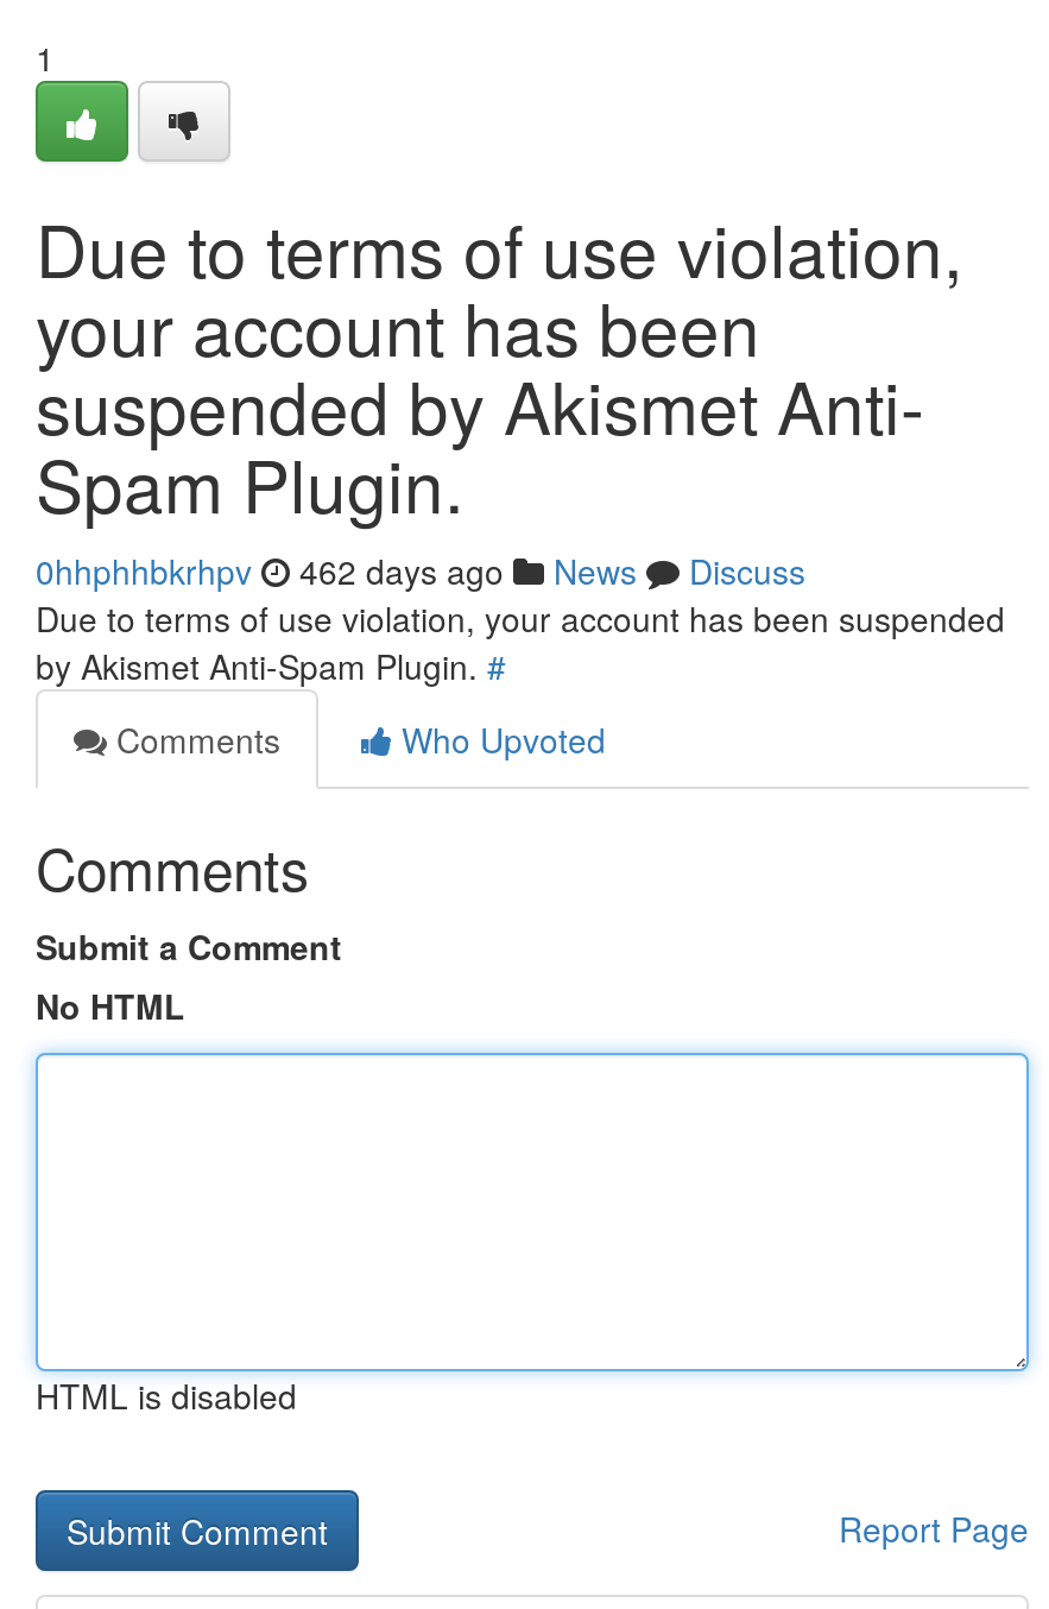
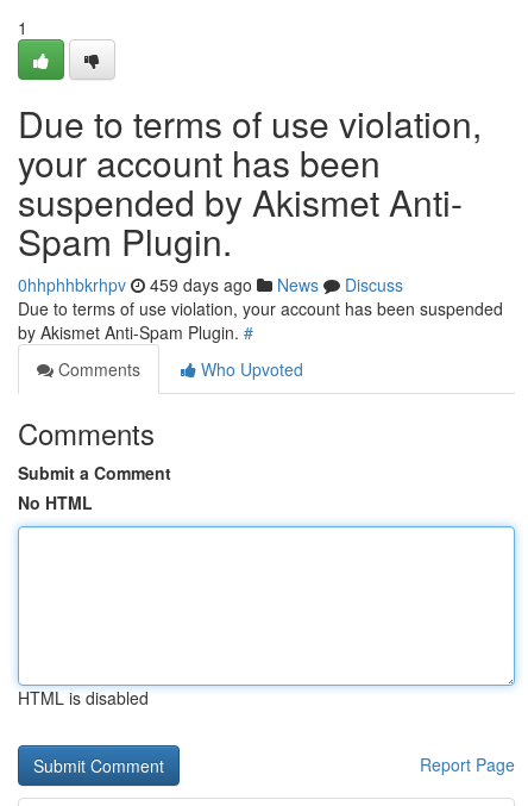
- 0hhphhbkrhpv 462 days ago News Discuss
+ 0hhphhbkrhpv 459 days ago News Discuss
